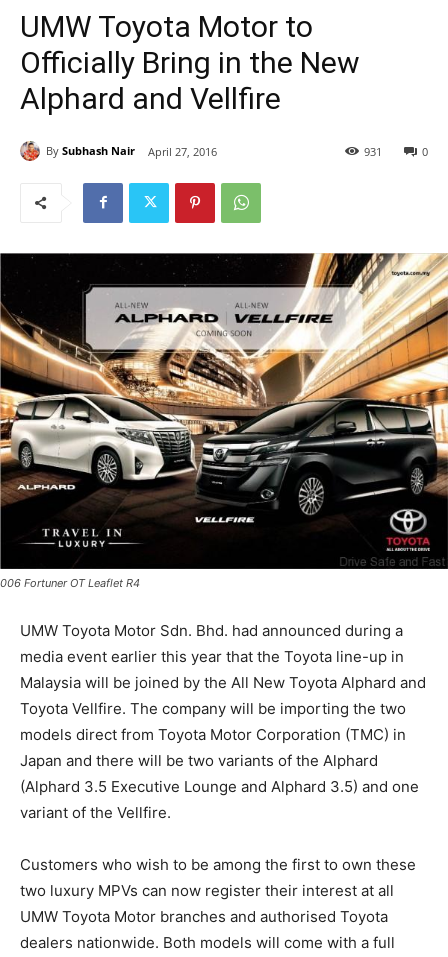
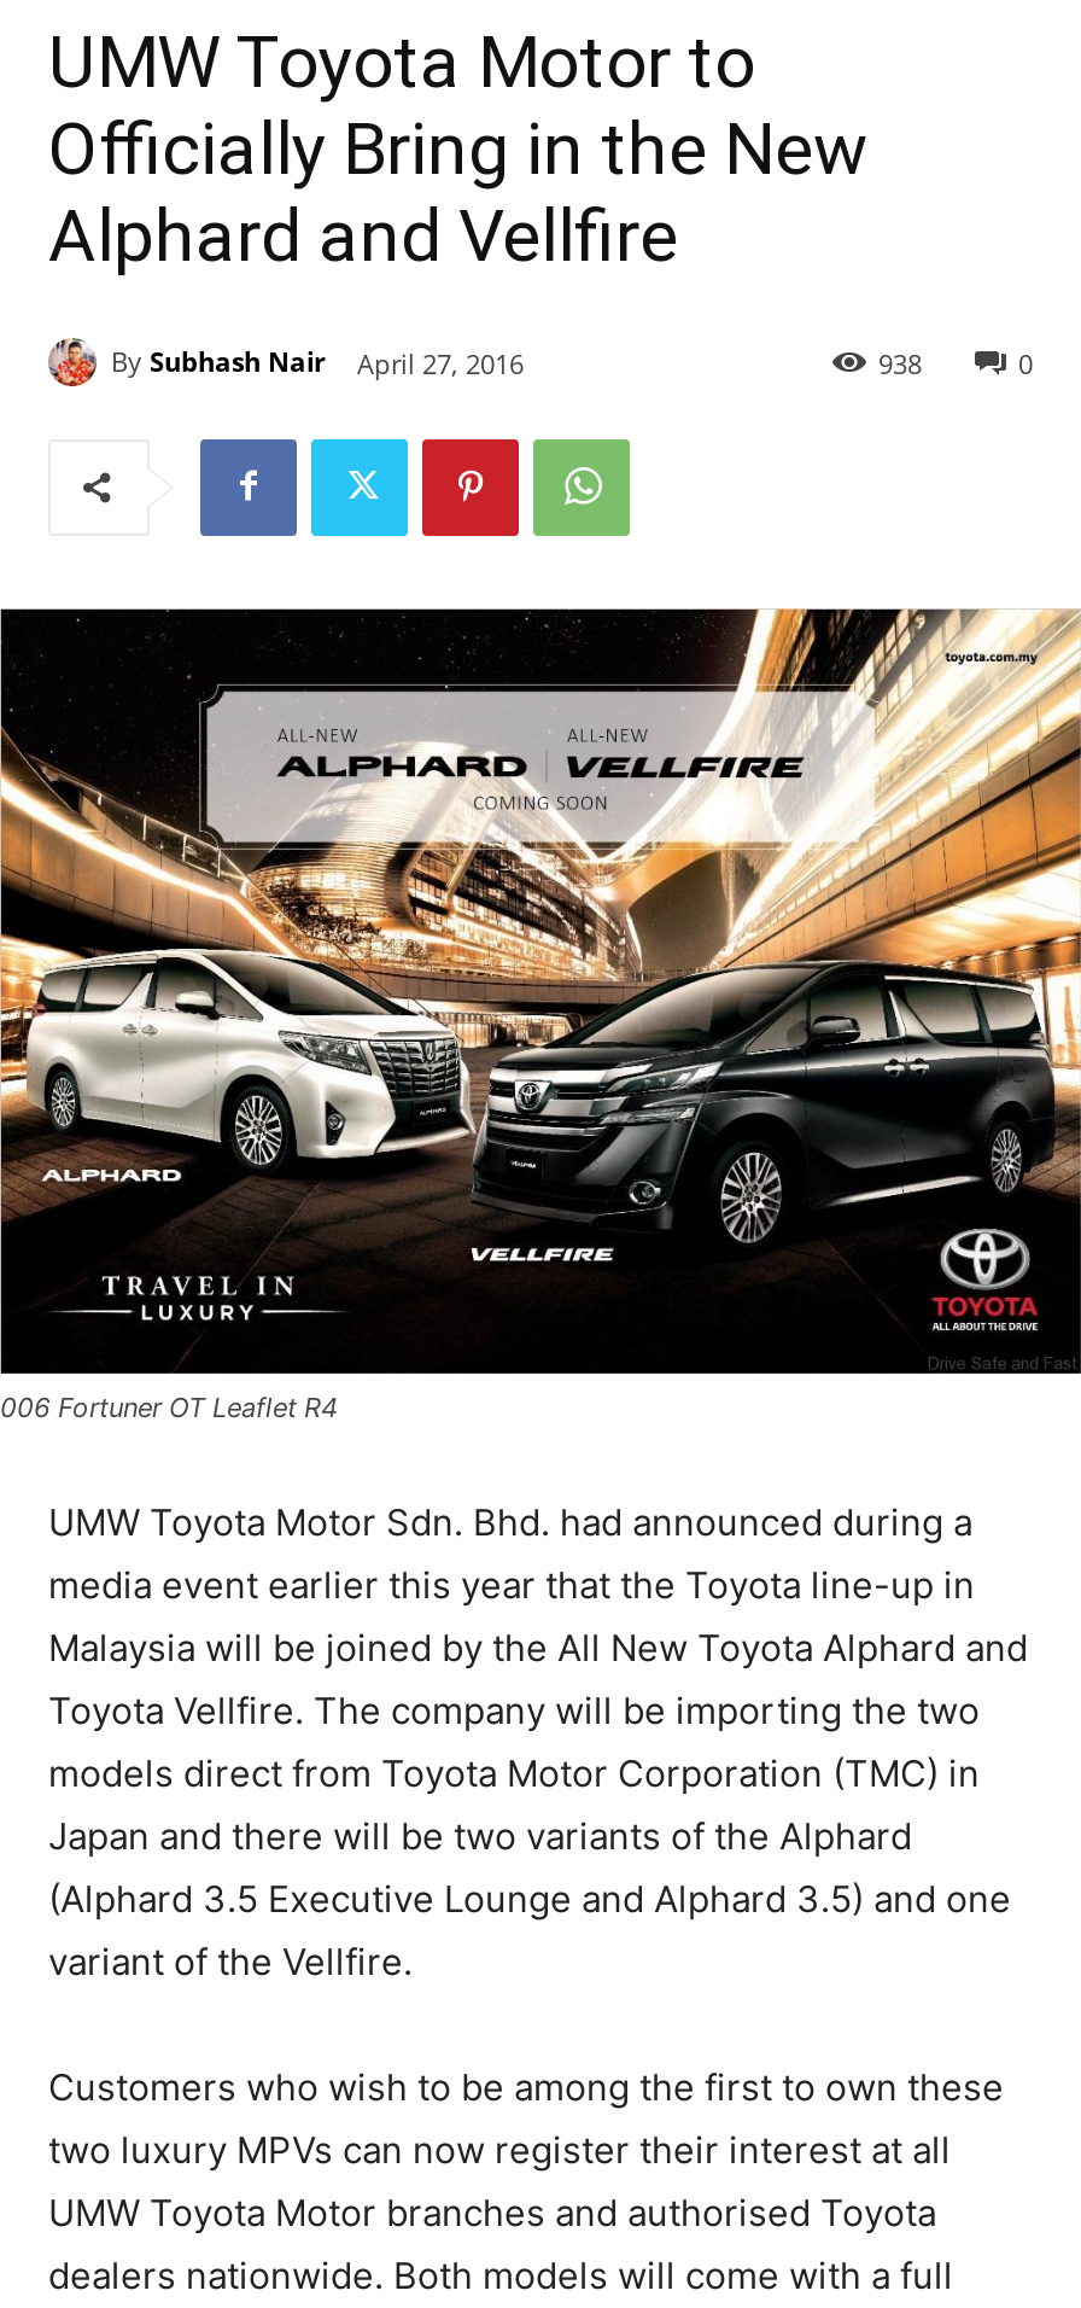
- 931
+ 938
